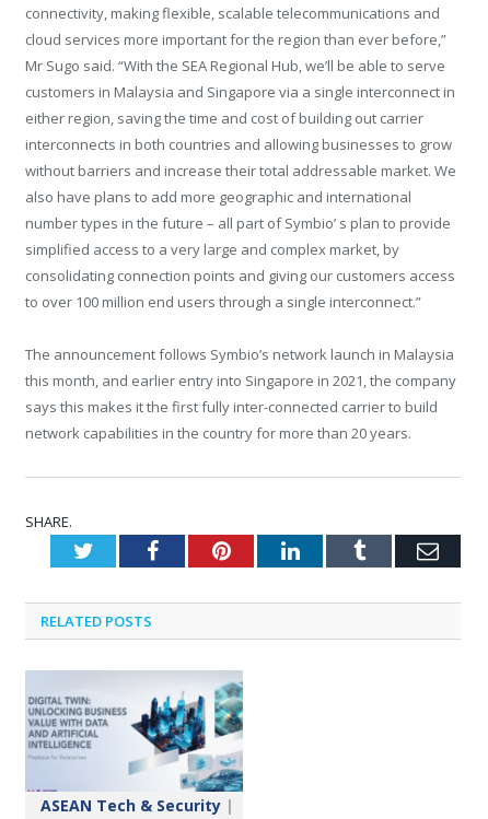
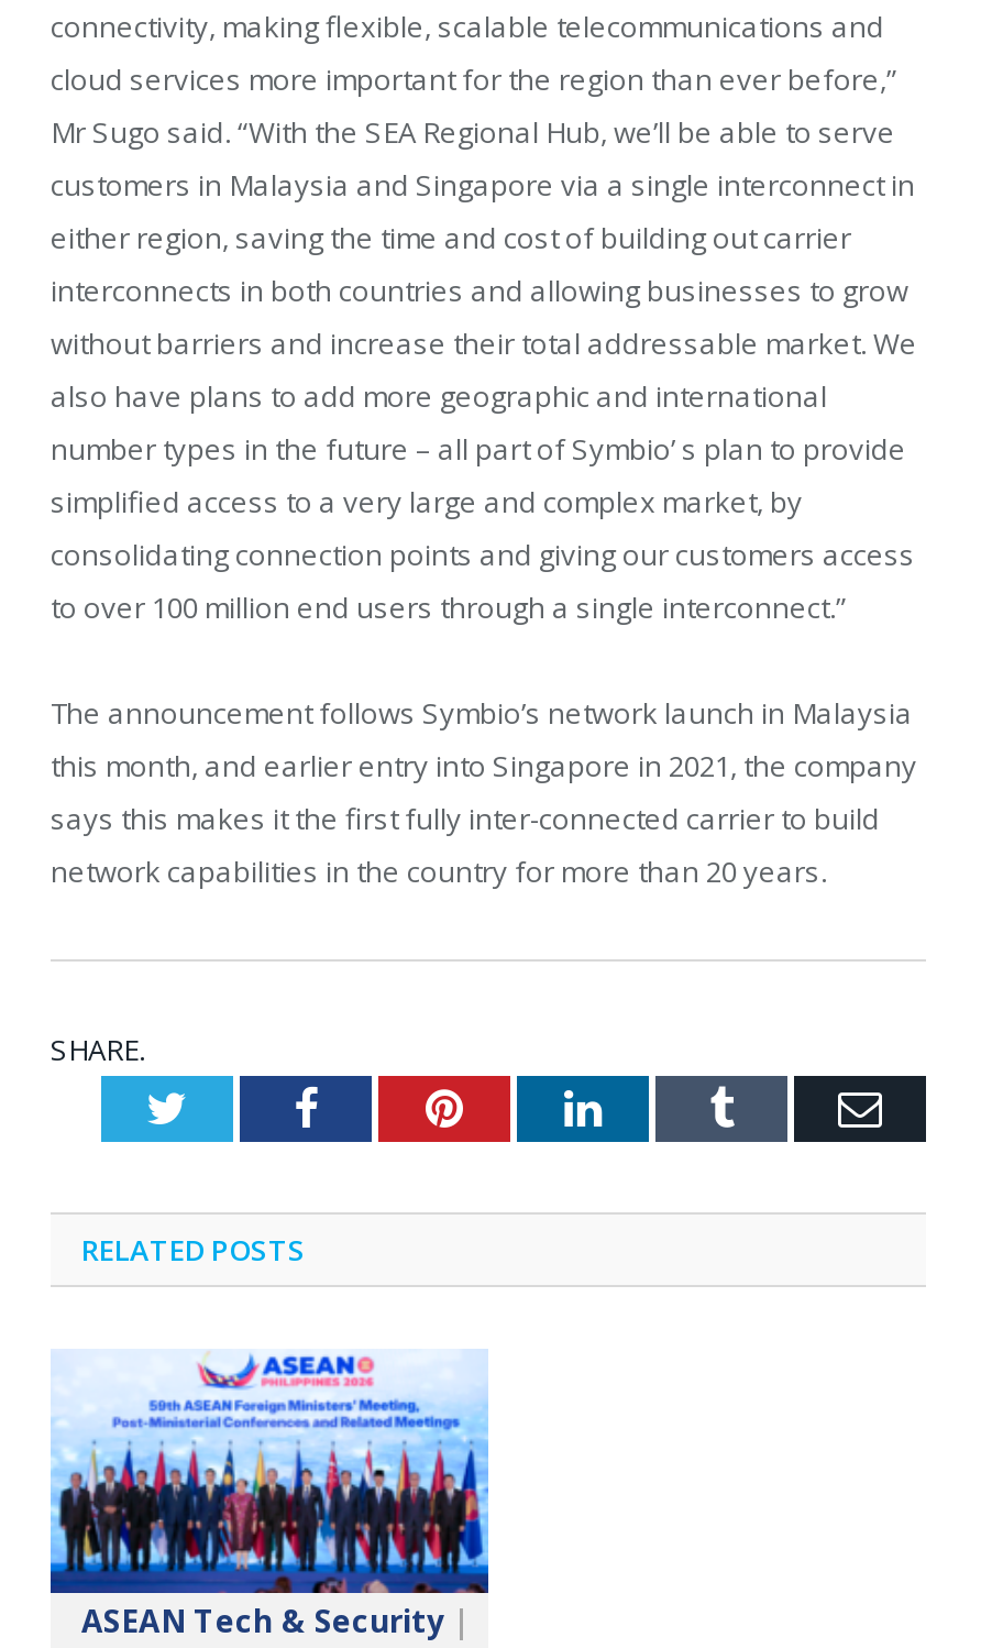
- [image]
+ [image]
